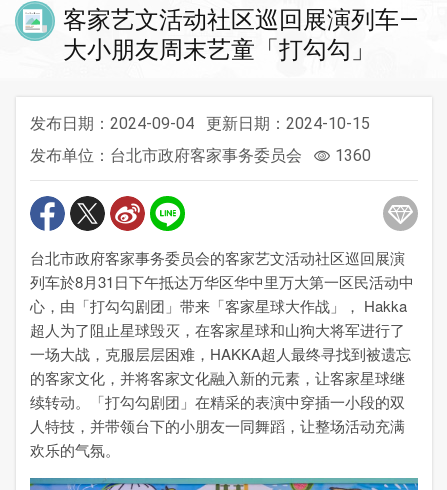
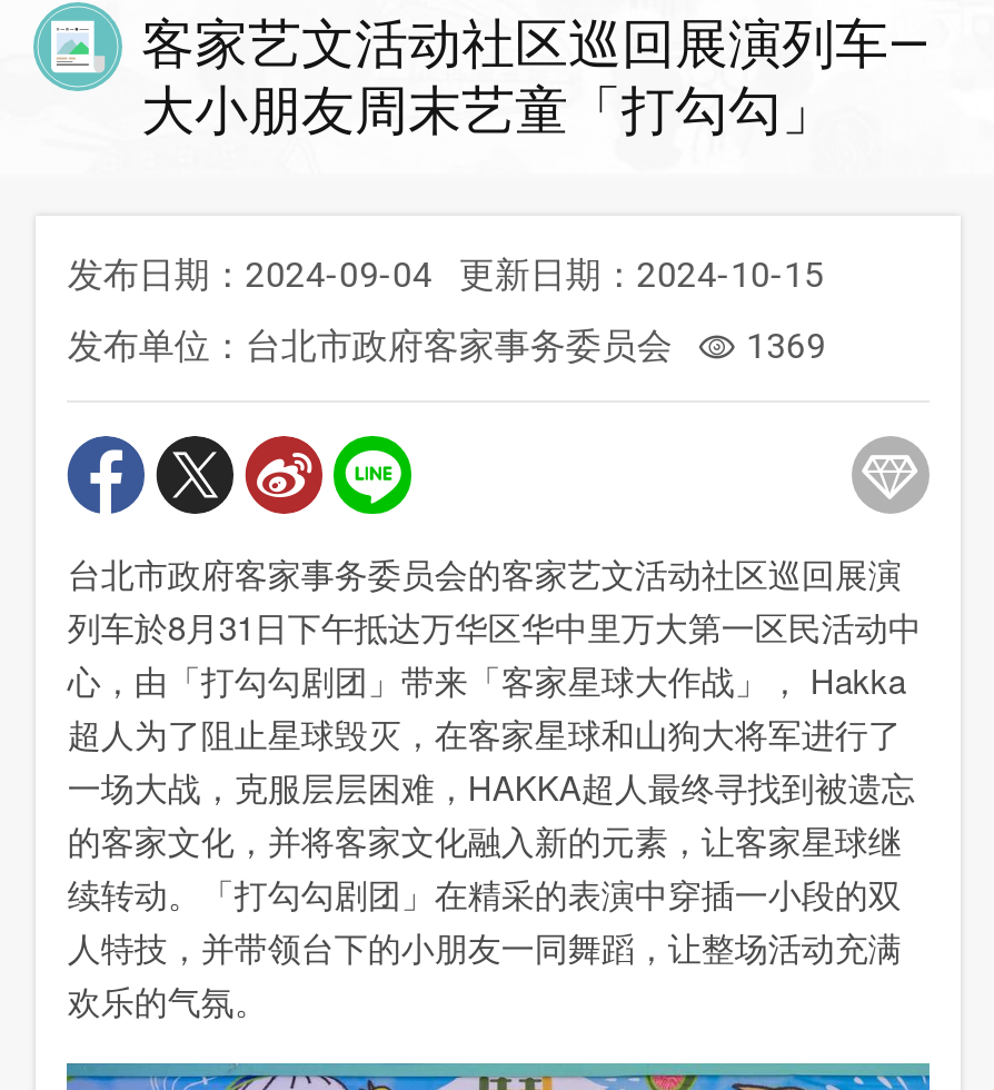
- 发布单位：台北市政府客家事务委员会 1360
+ 发布单位：台北市政府客家事务委员会 1369
